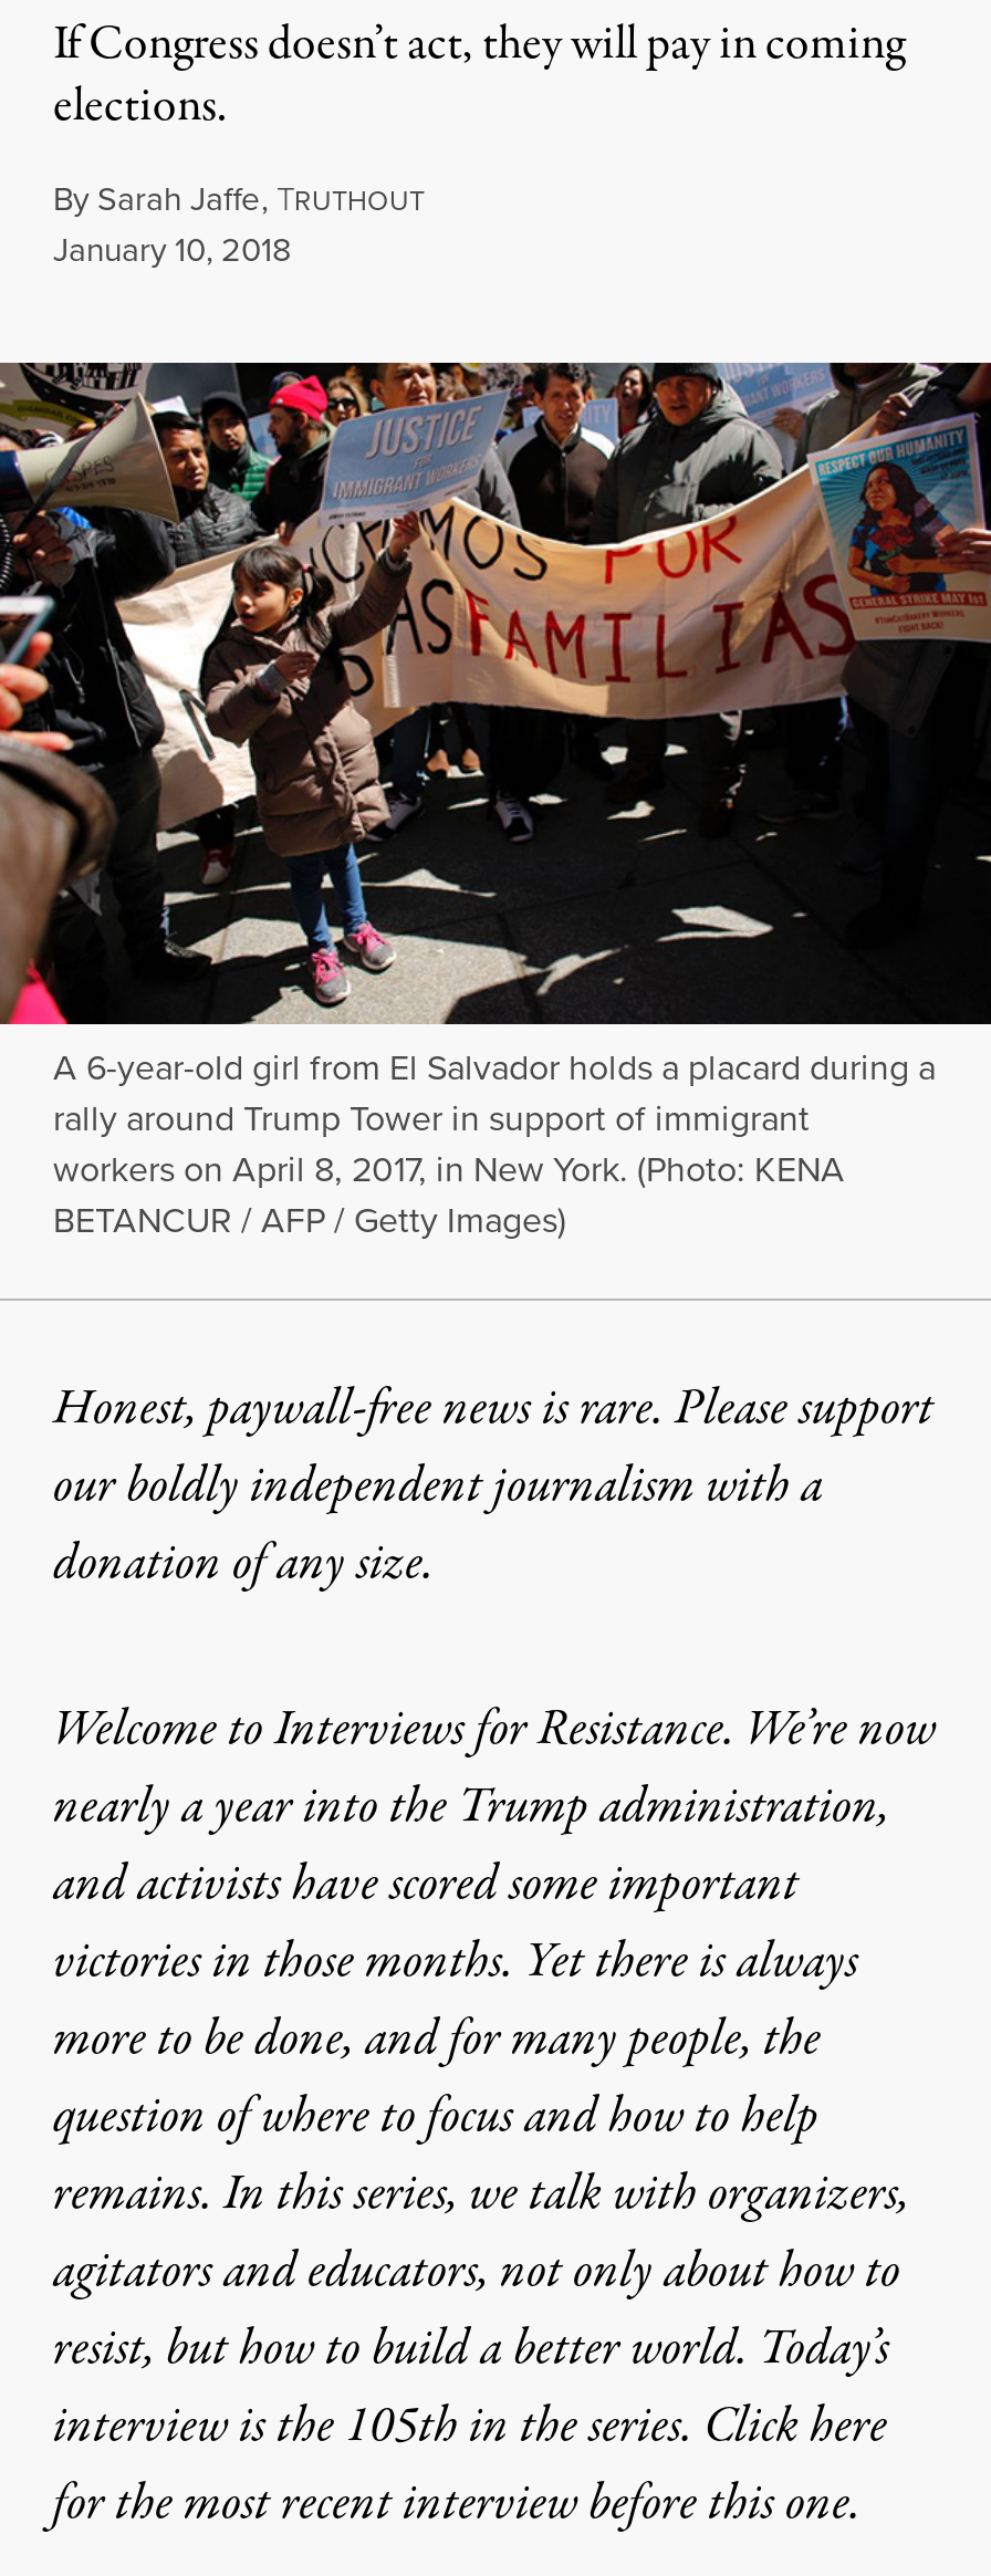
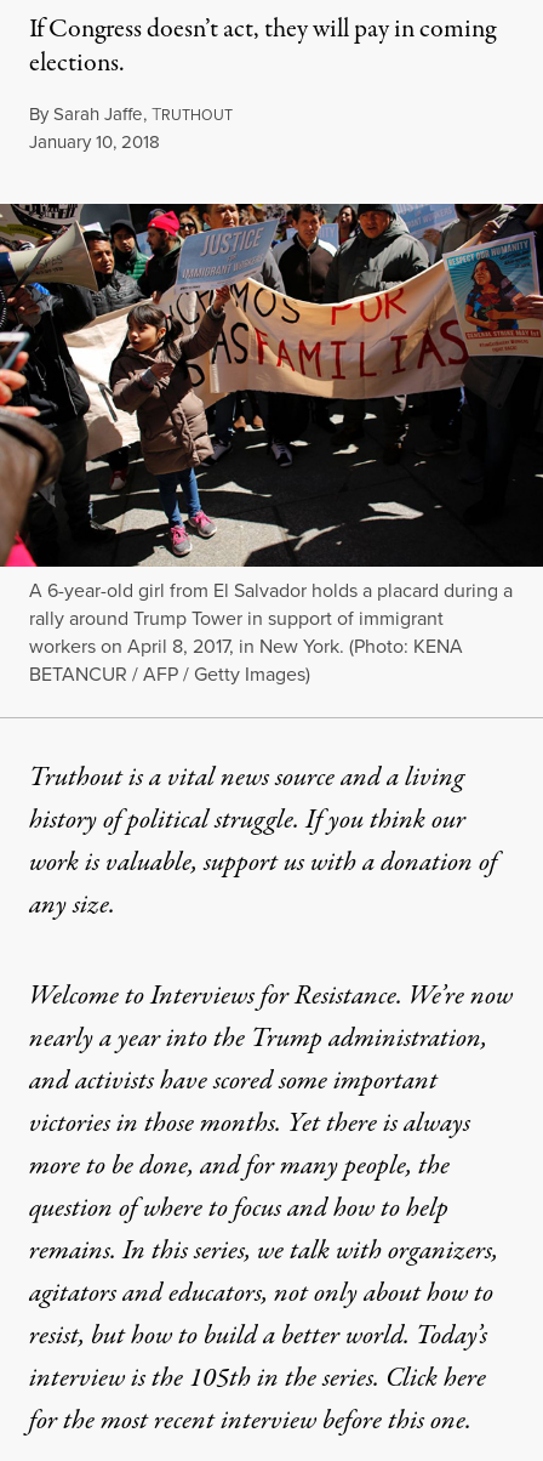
- Honest, paywall-free news is rare. Please support
- our boldly independent journalism with a
- donation of any size.
+ Truthout is a vital news source and a living
+ history of political struggle. If you think our
+ work is valuable, support us with a donation of
+ any size.
